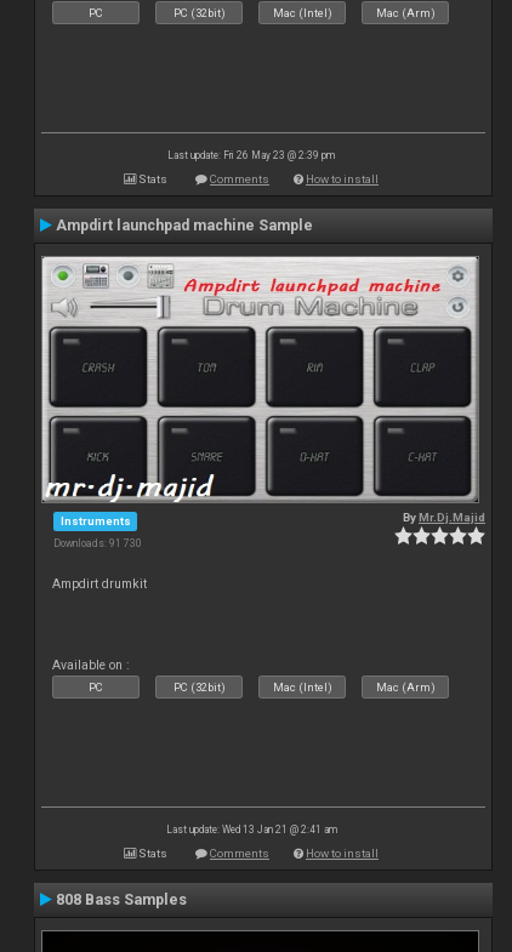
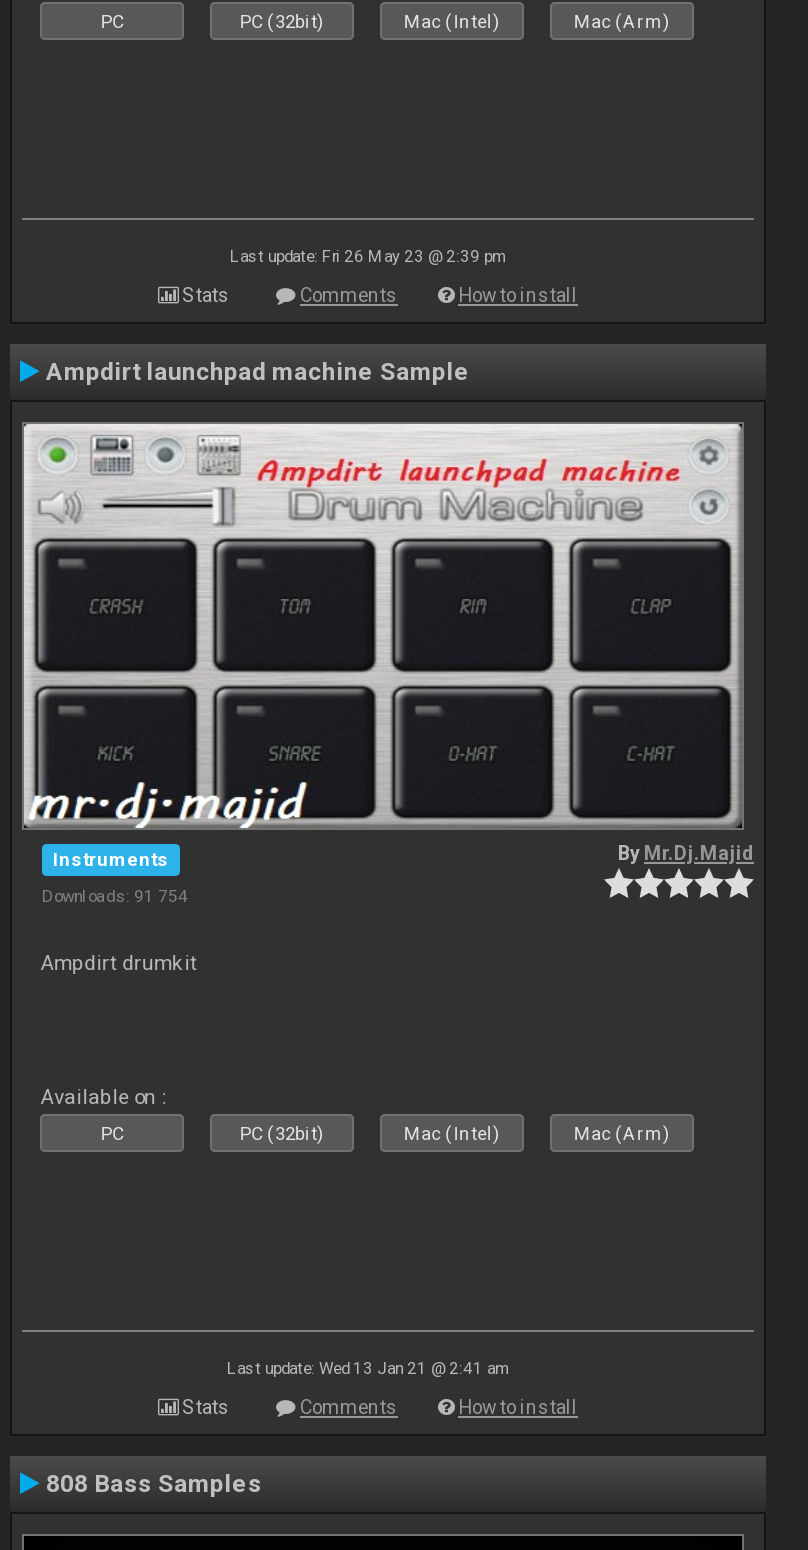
- Downloads: 91 730
+ Downloads: 91 754
